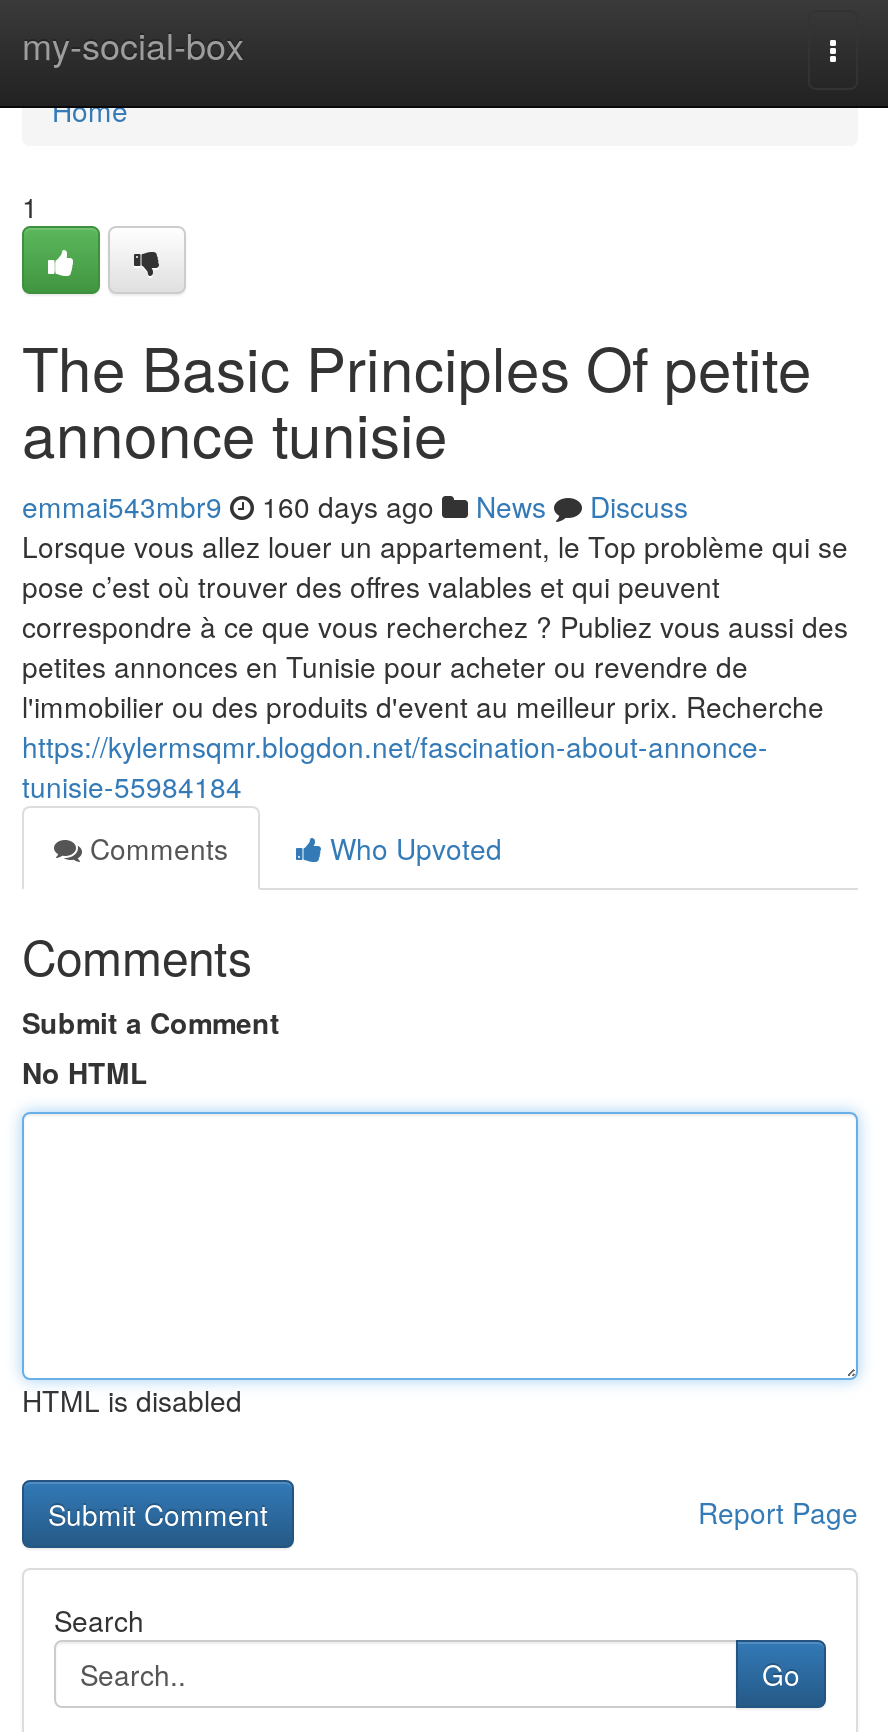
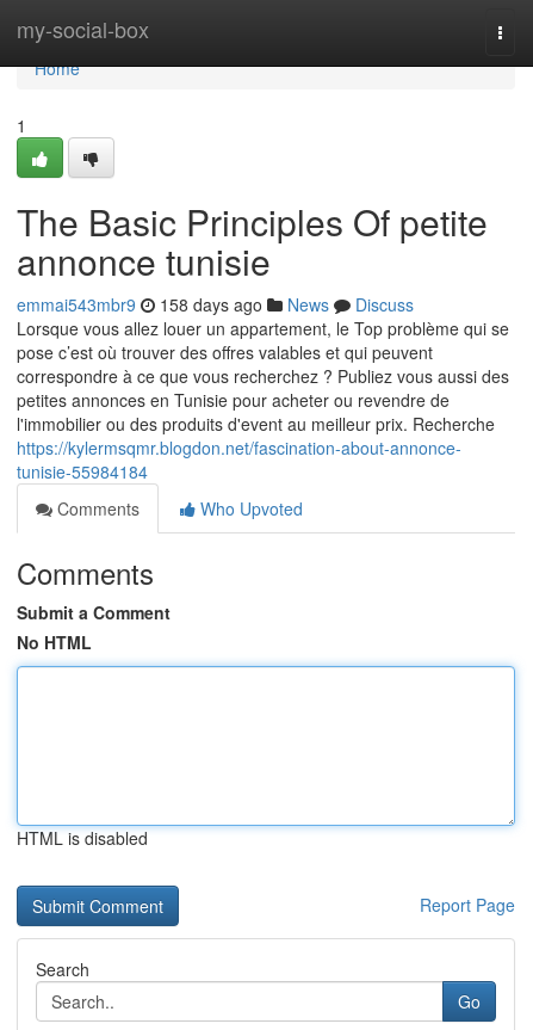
- emmai543mbr9 160 days ago News Discuss
+ emmai543mbr9 158 days ago News Discuss
